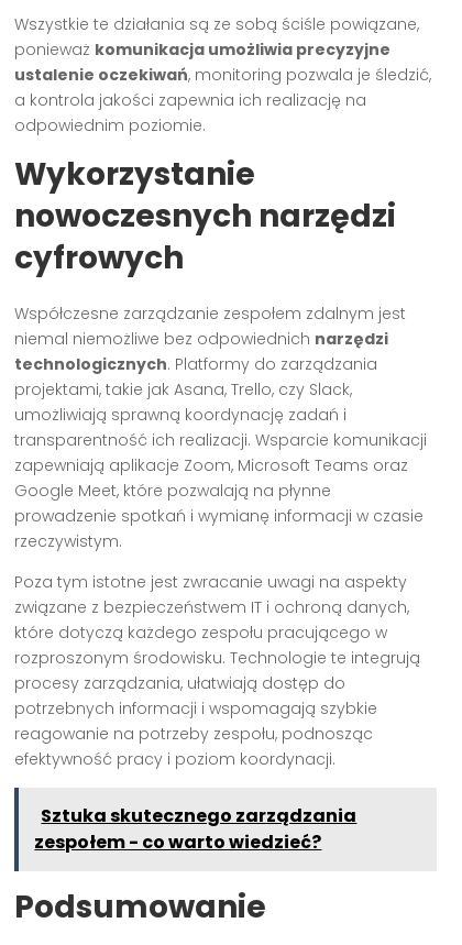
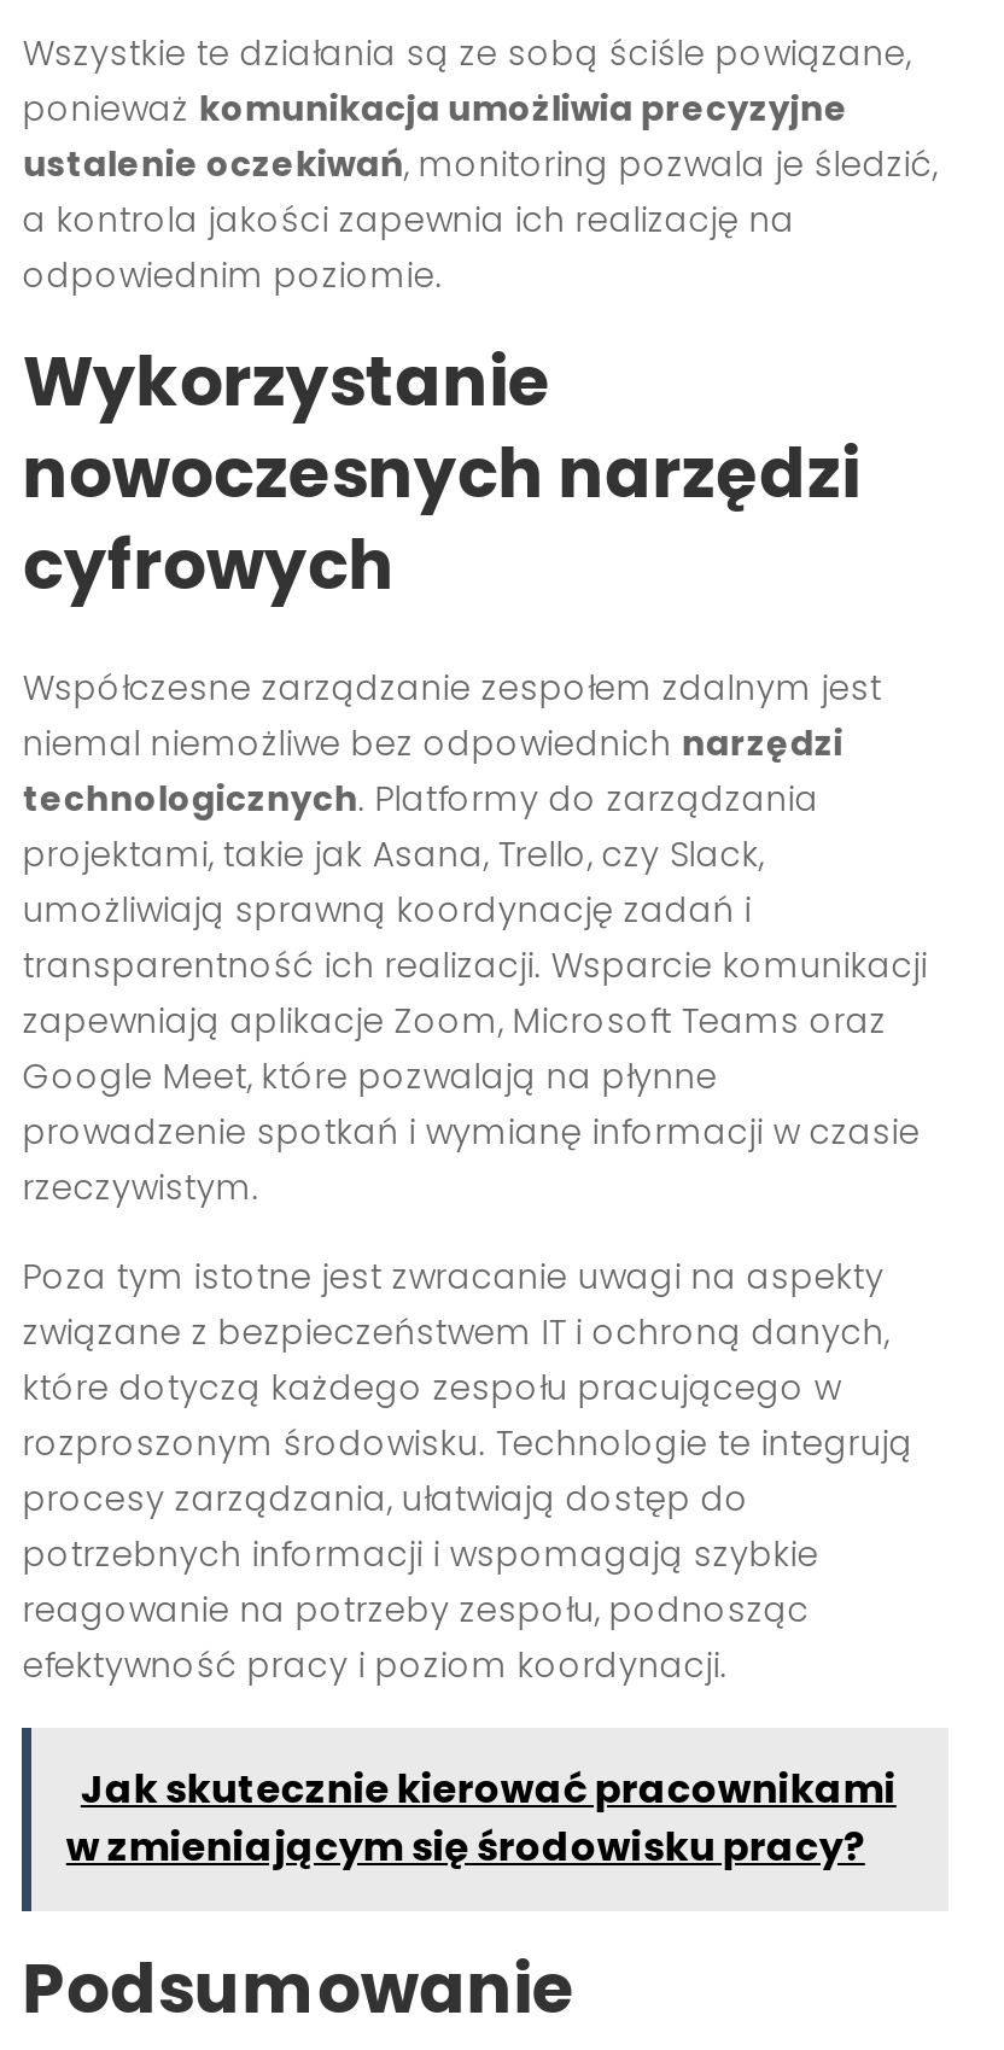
- Sztuka skutecznego zarządzania
- zespołem - co warto wiedzieć?
+ Jak skutecznie kierować pracownikami
+ w zmieniającym się środowisku pracy?
